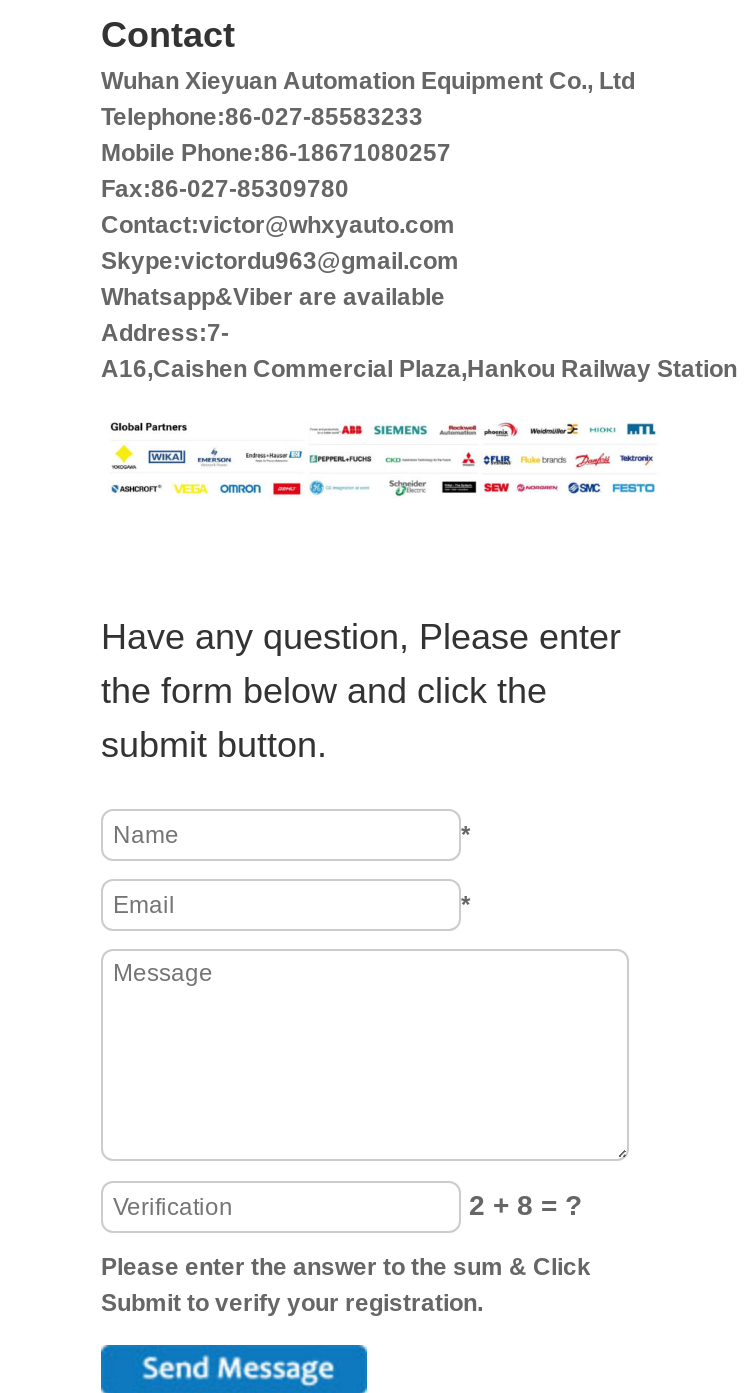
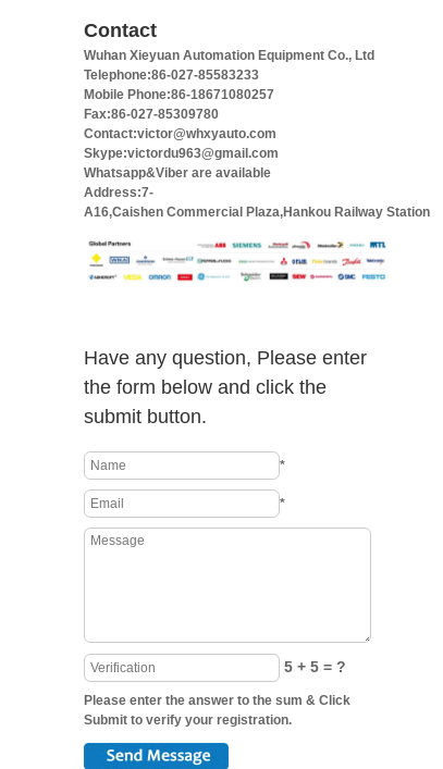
- 2 + 8 = ?
+ 5 + 5 = ?
